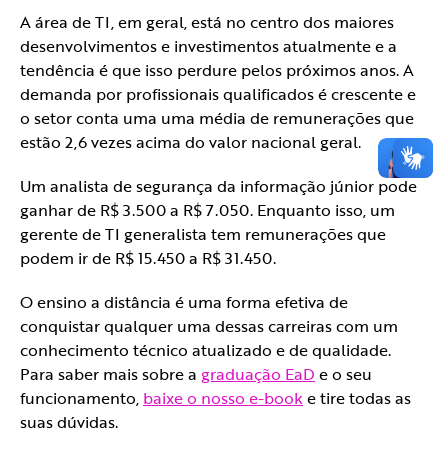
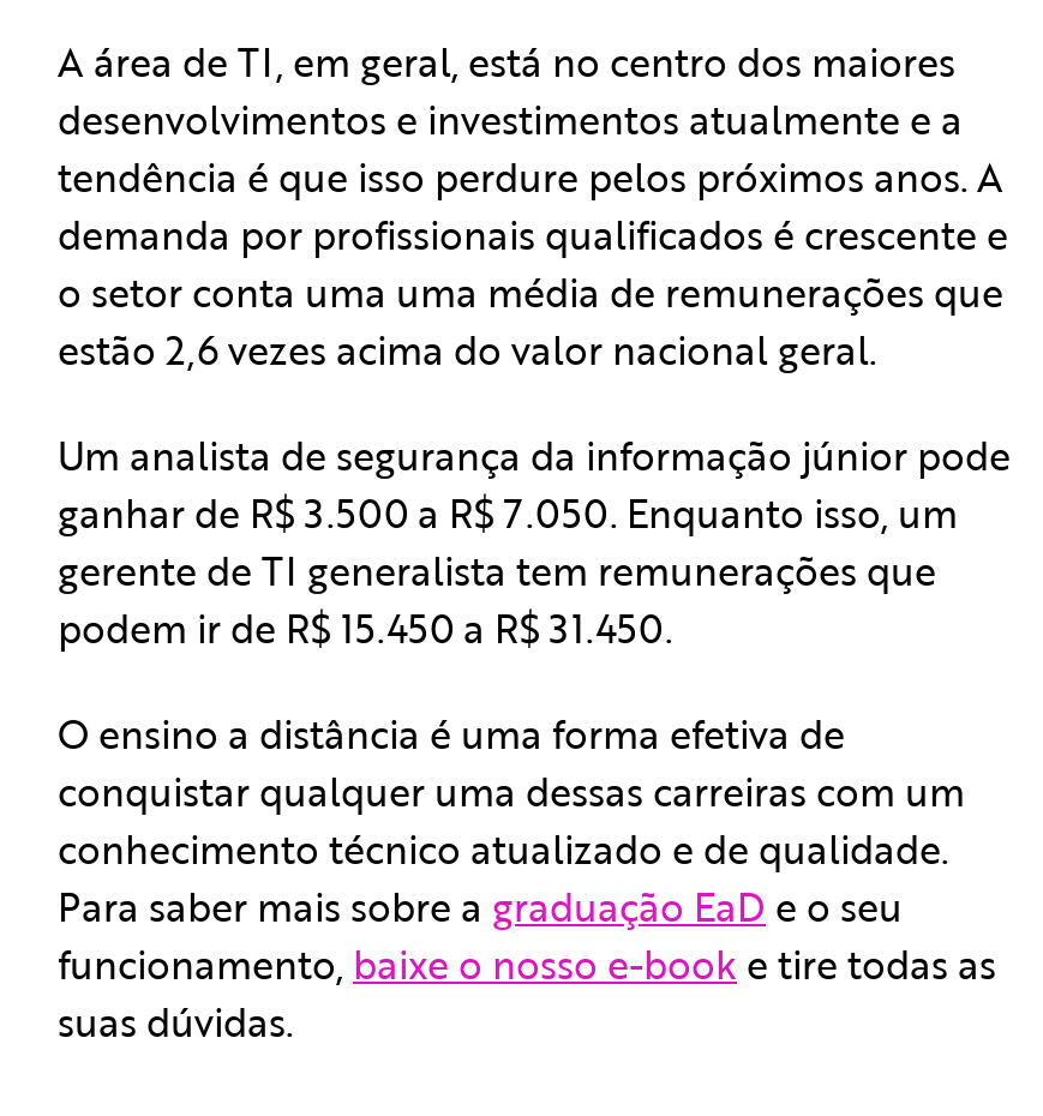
- [image]
